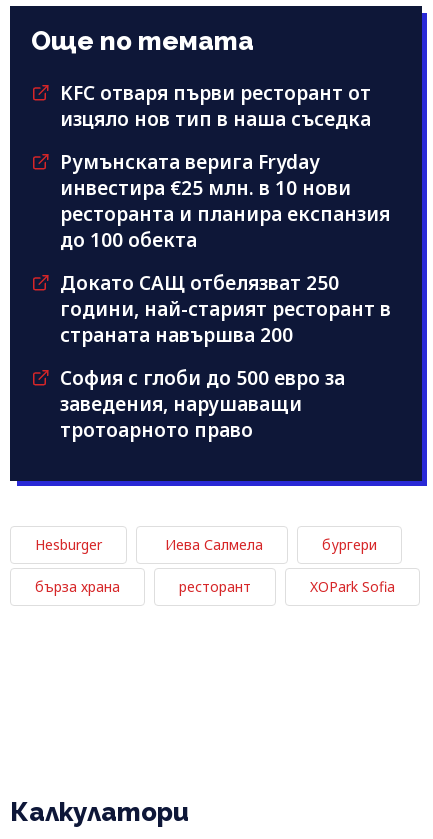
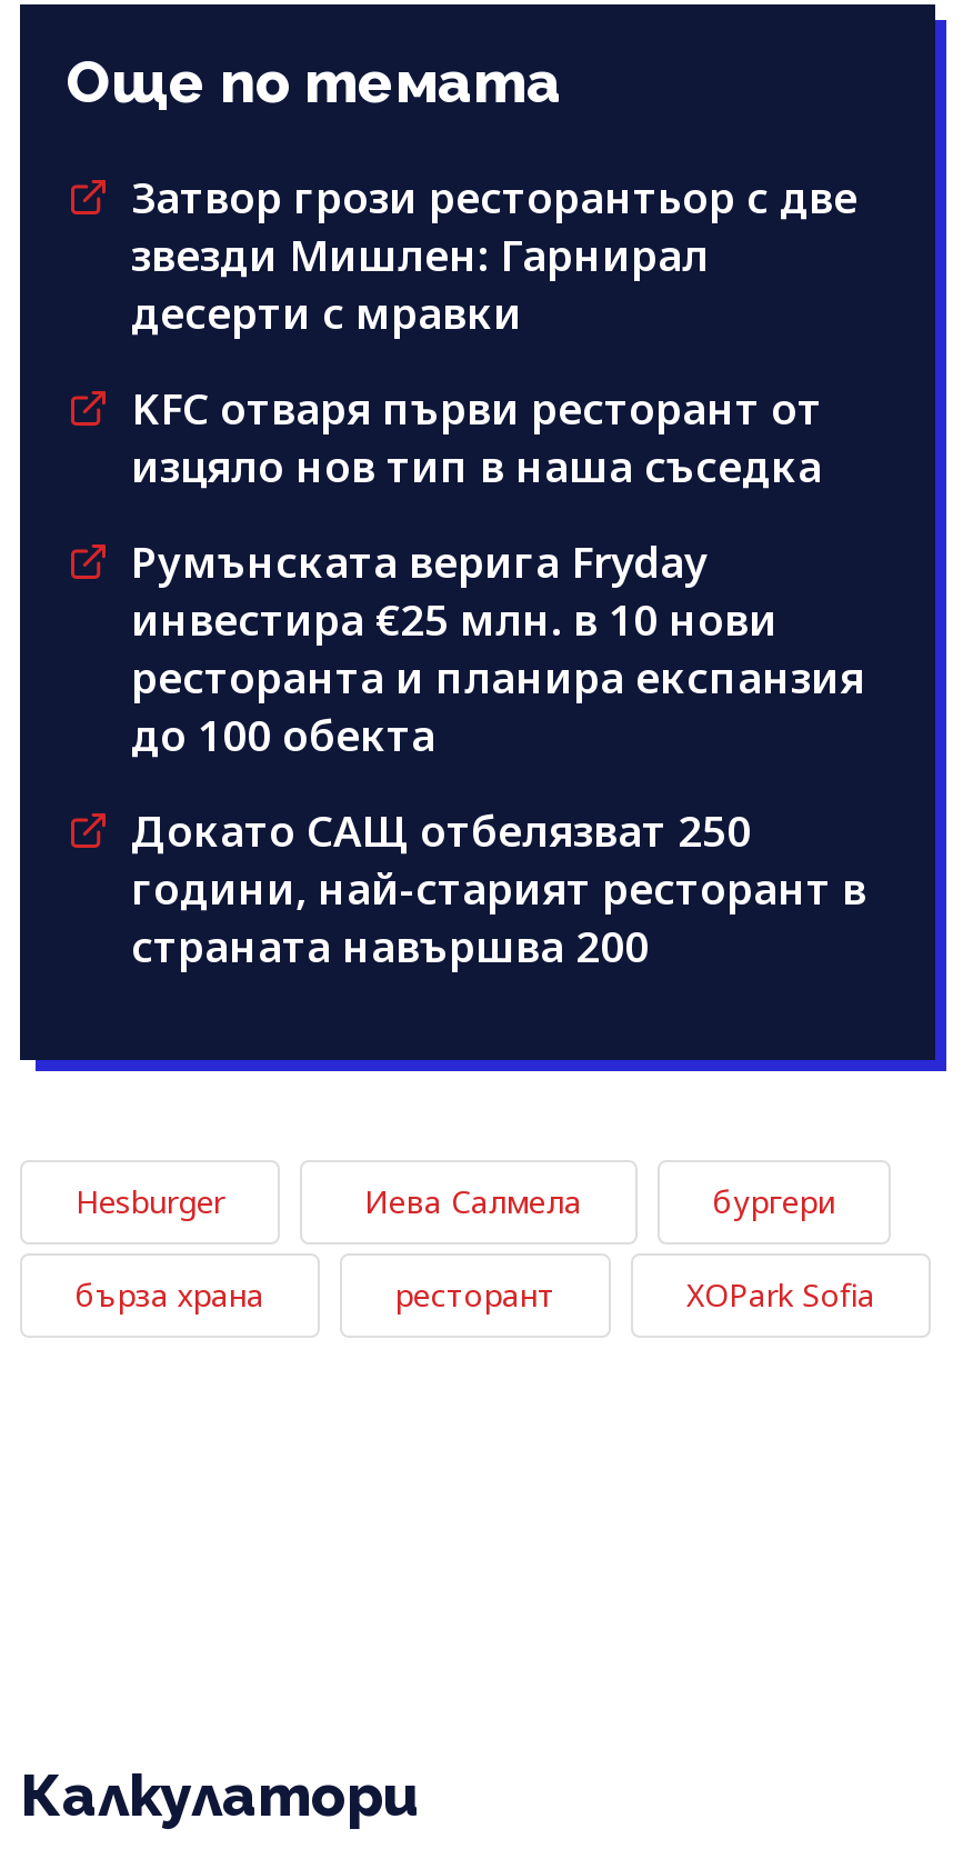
+ Затвор грози ресторантьор с две
+ звезди Мишлен: Гарнирал
+ десерти с мравки

moved down: изцяло нов тип в наша съседка | Румънската верига Fryday | инвестира €25 млн. в 10 нови | ресторанта и планира експанзия | до 100 обекта | Докато САЩ отбелязват 250 | години, най-старият ресторант в | страната навършва 200

- София с глоби до 500 евро за
- заведения, нарушаващи
- тротоарното право
